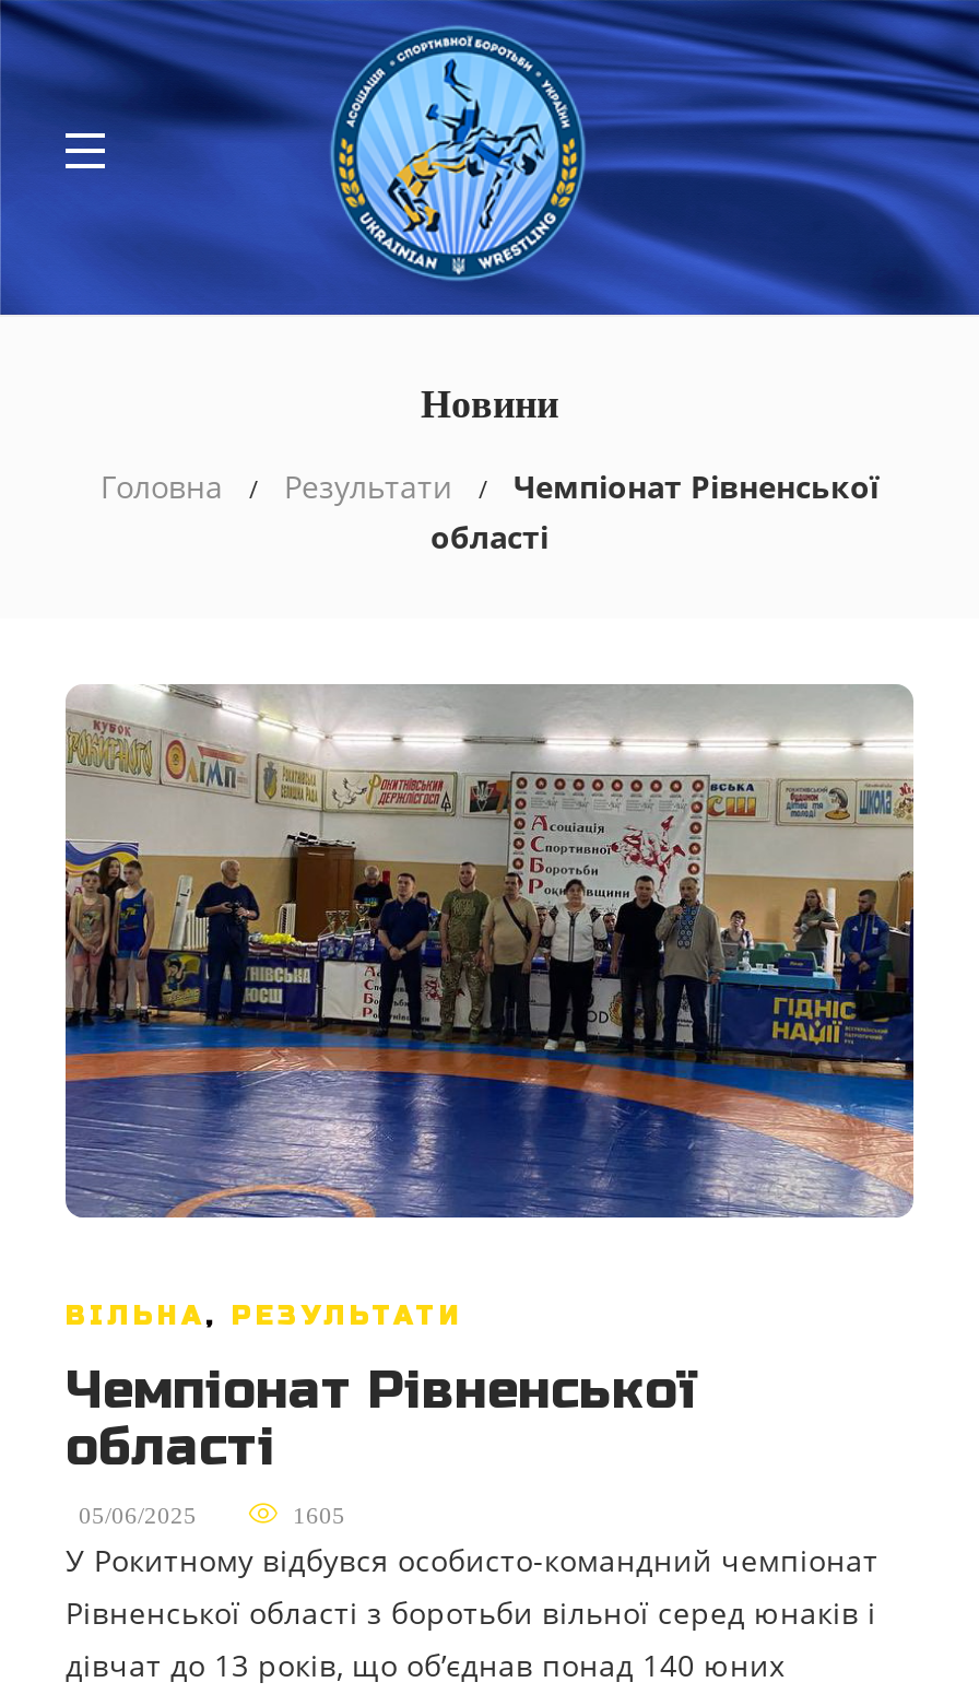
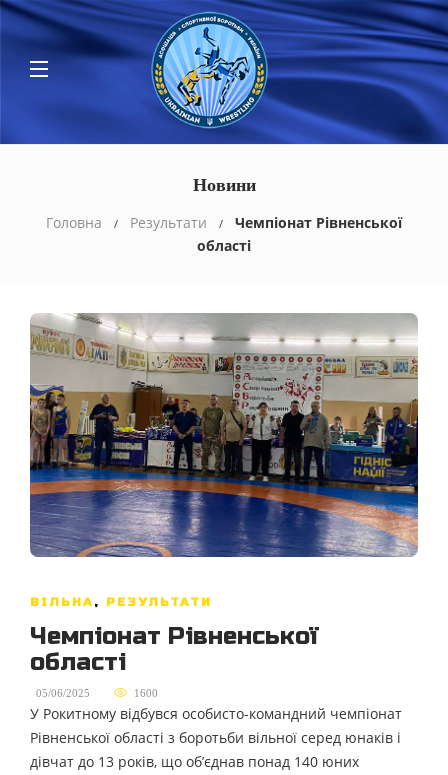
- 1605
+ 1600
